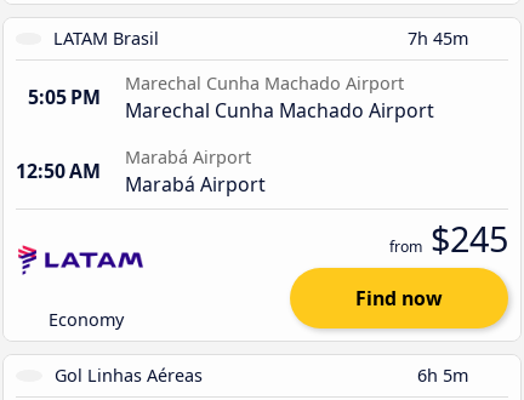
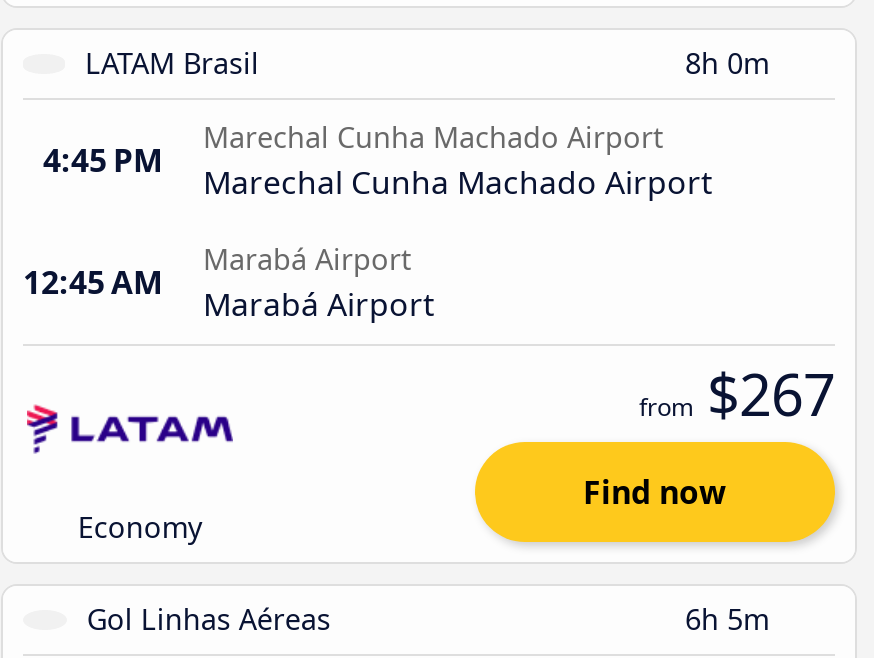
- 7h 45m
+ 8h 0m

- 5:05 PM Marechal Cunha Machado Airport
+ 4:45 PM Marechal Cunha Machado Airport

- 12:50 AM Marabá Airport
+ 12:45 AM Marabá Airport

- from $245
+ from $267
